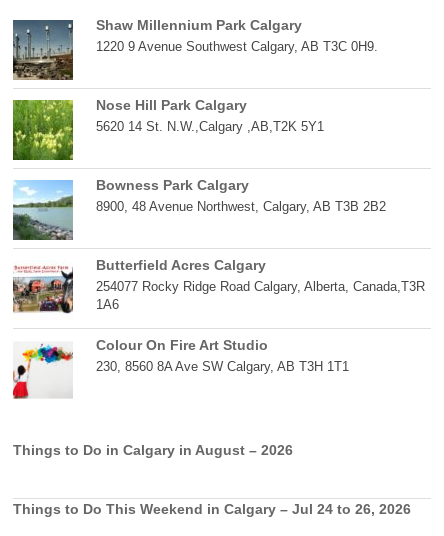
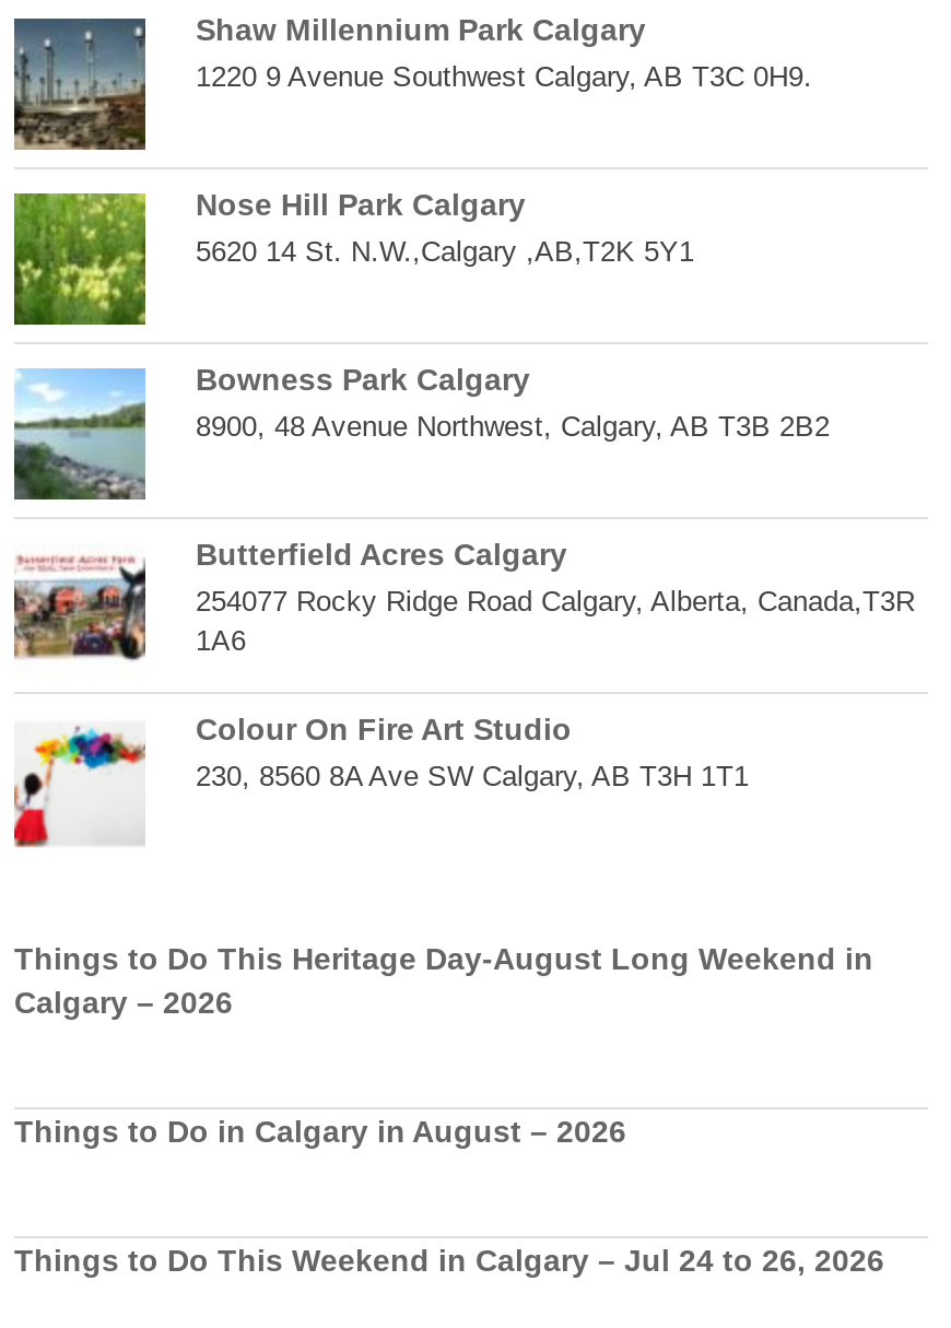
+ Things to Do This Heritage Day-August Long Weekend in
+ Calgary – 2026
